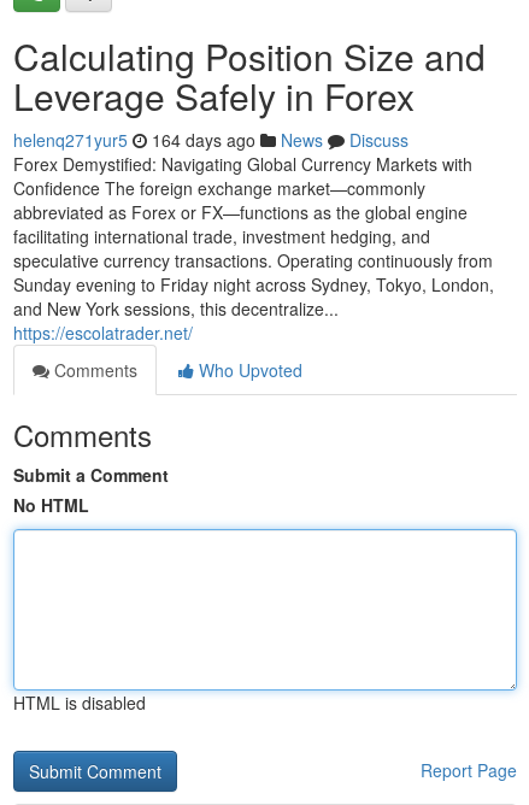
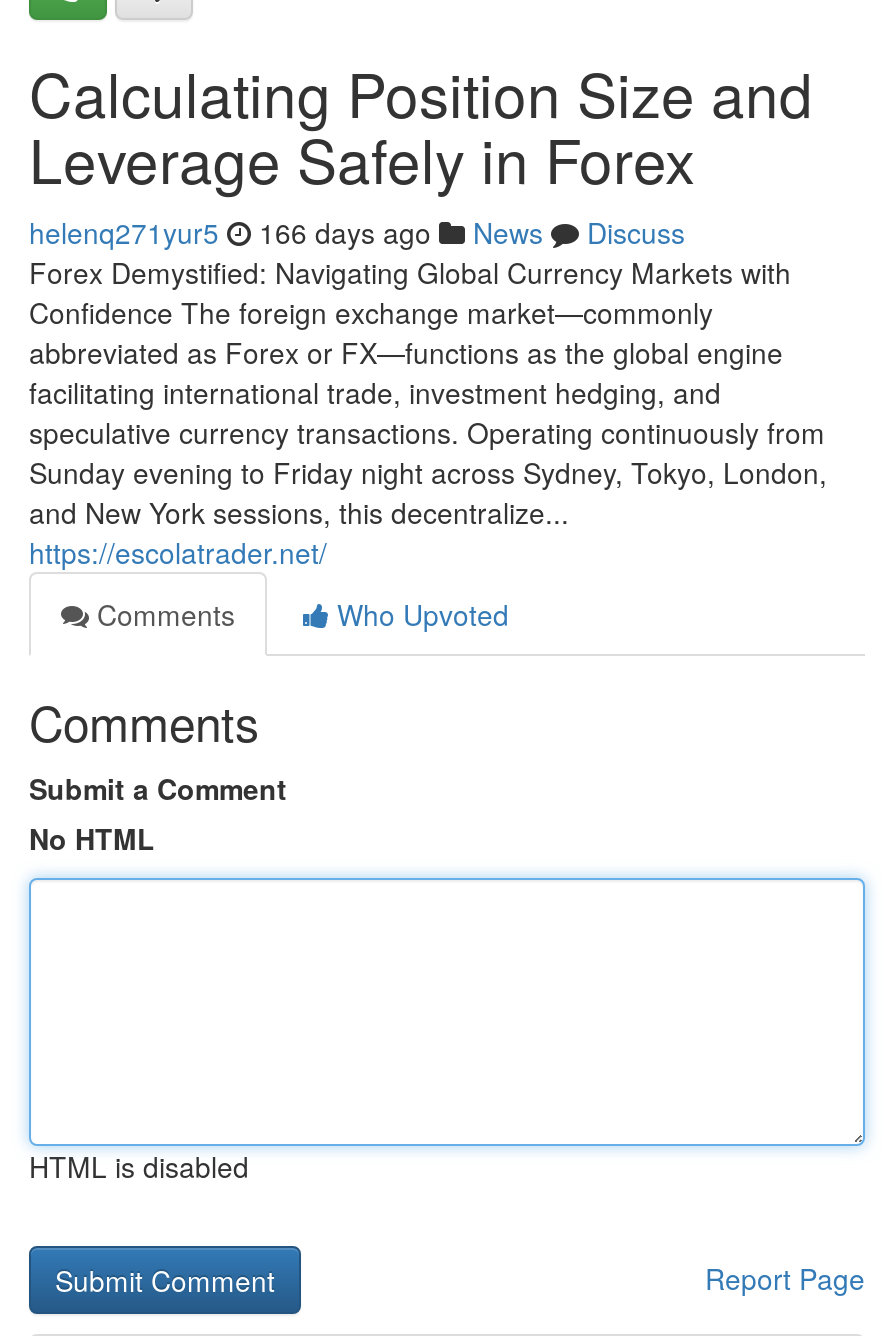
- helenq271yur5 164 days ago News Discuss
+ helenq271yur5 166 days ago News Discuss
